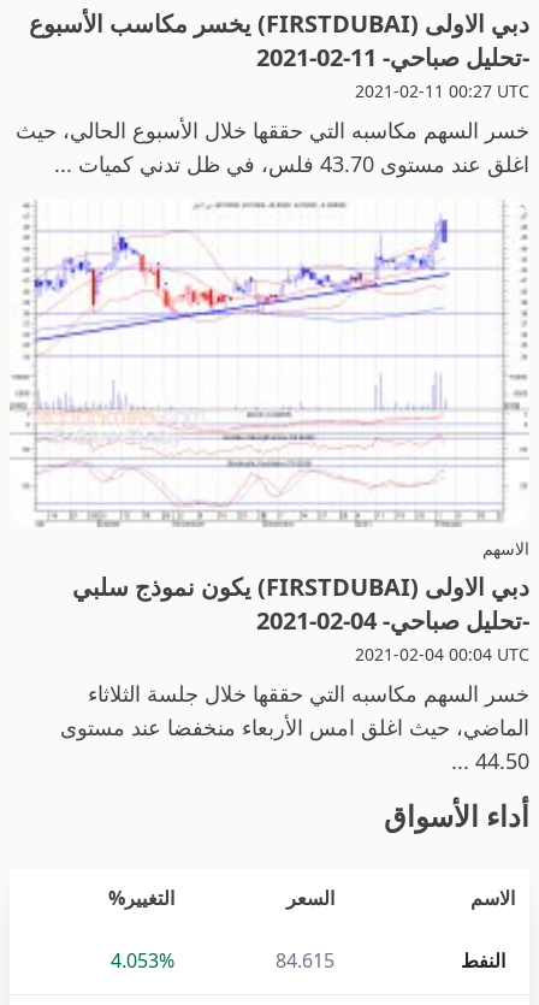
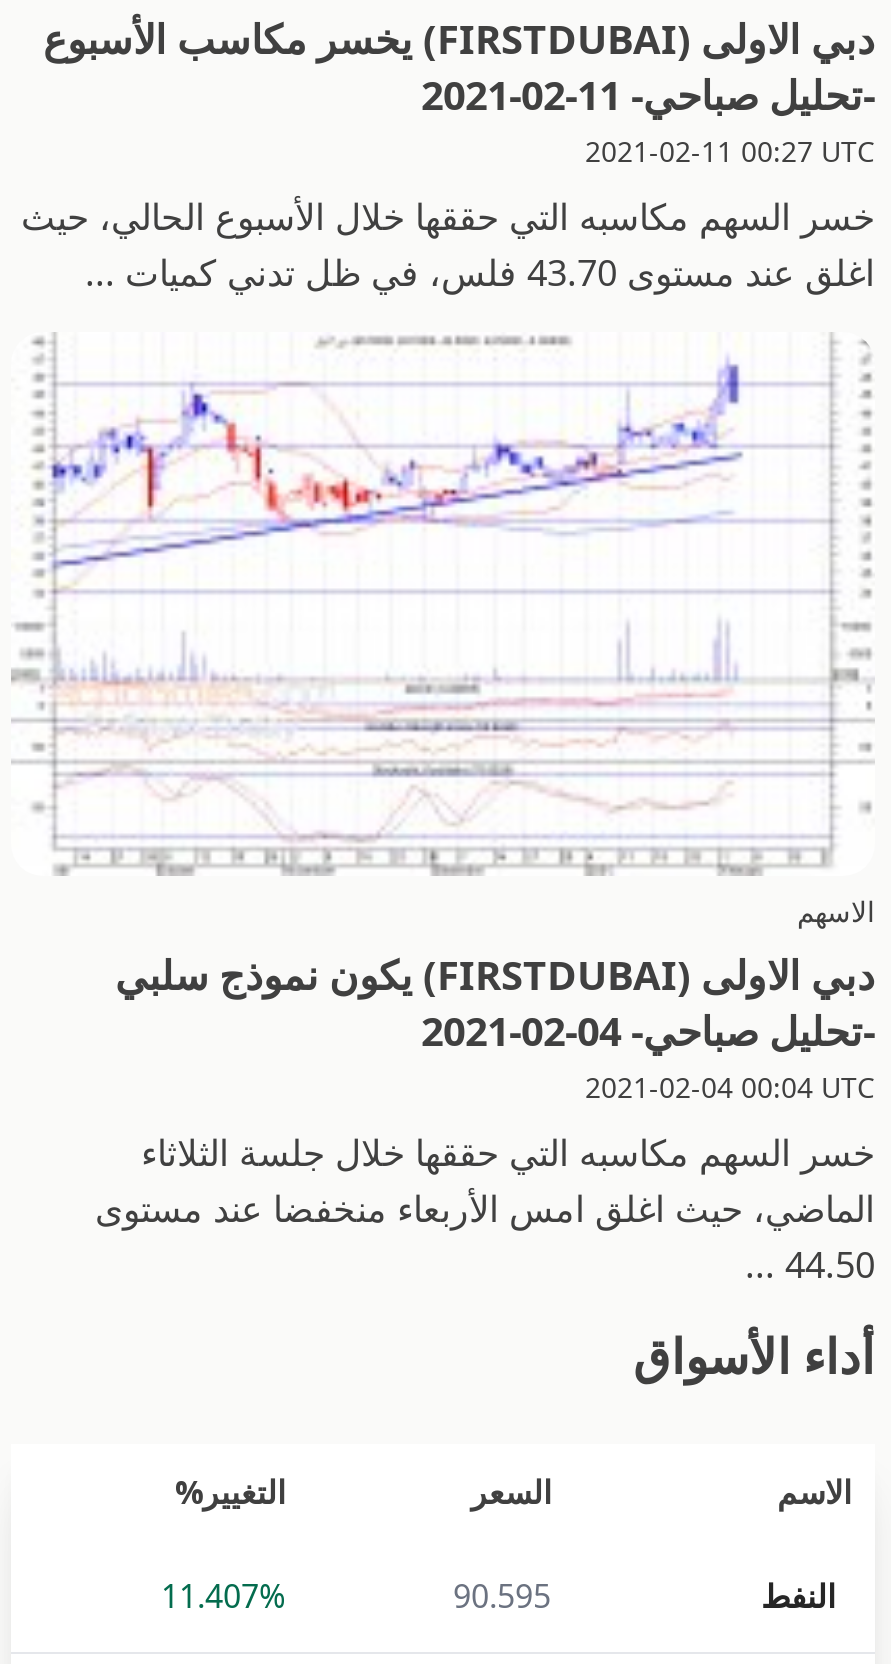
- 4.053%
+ 11.407%

- 84.615
+ 90.595
